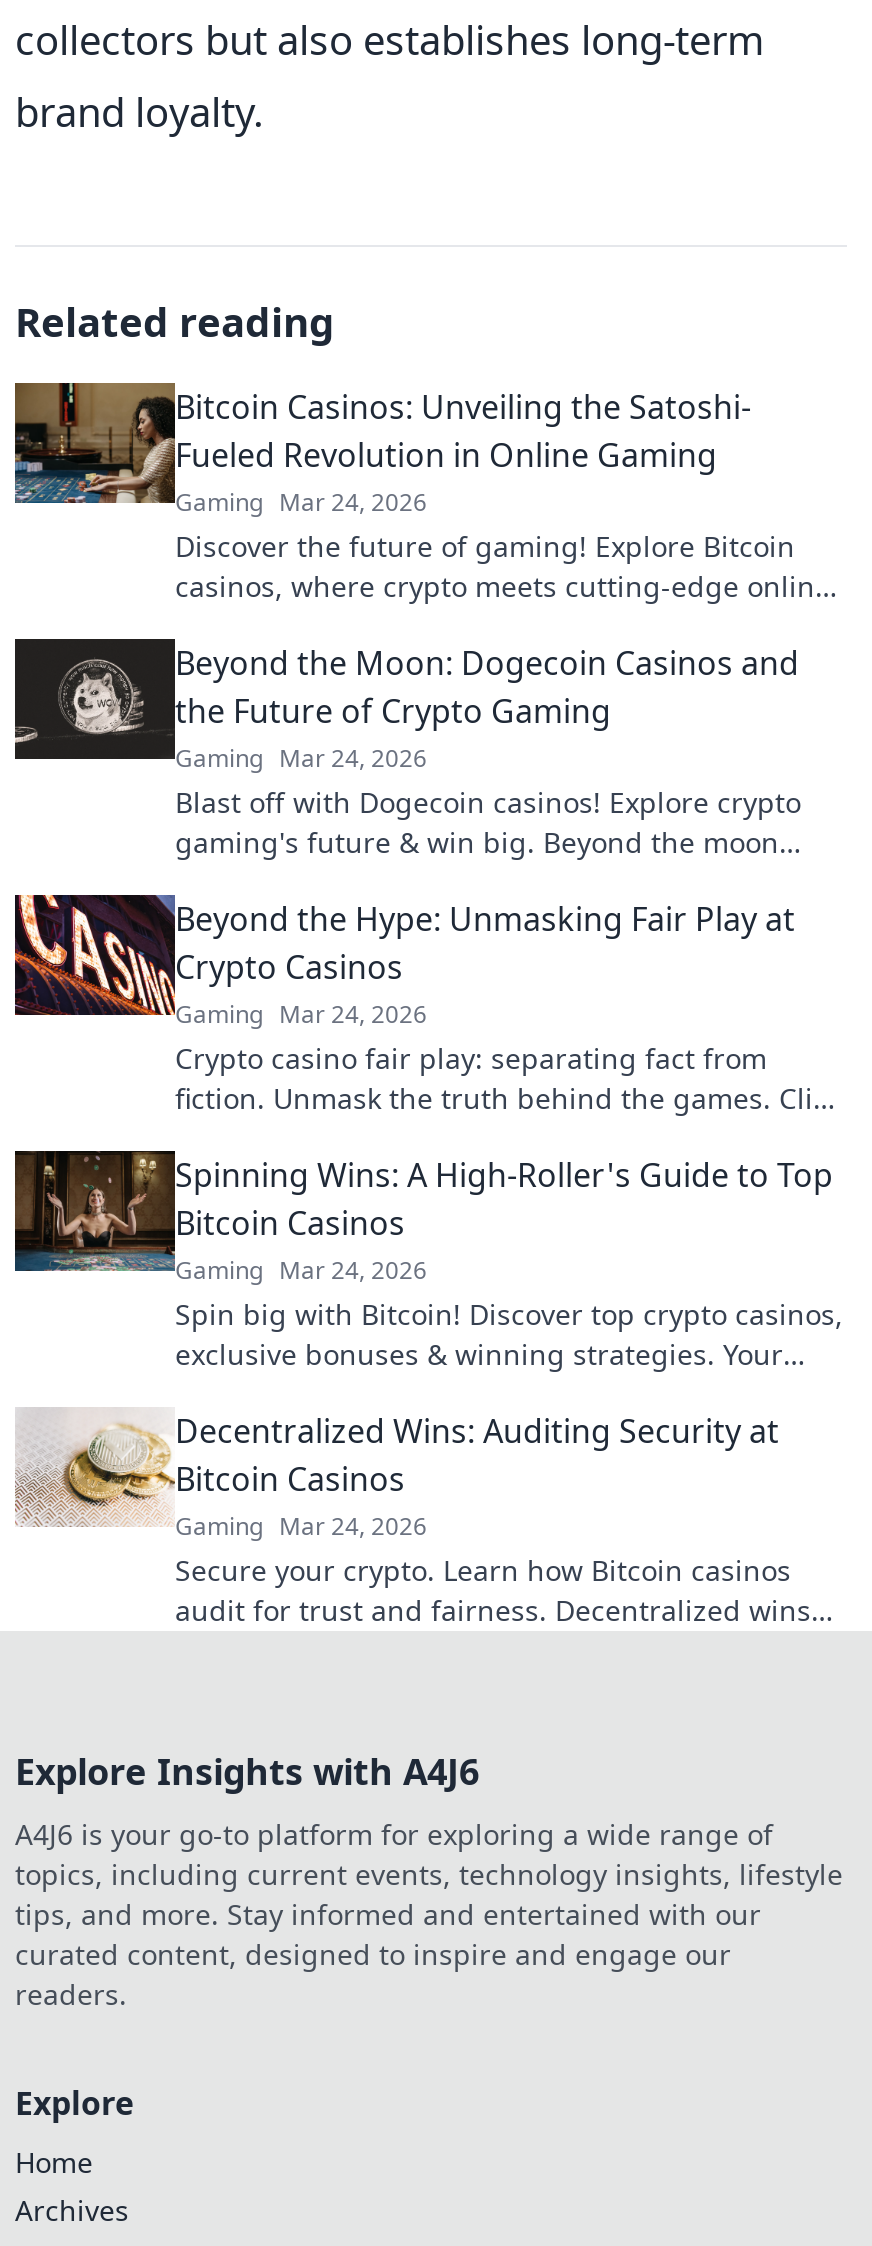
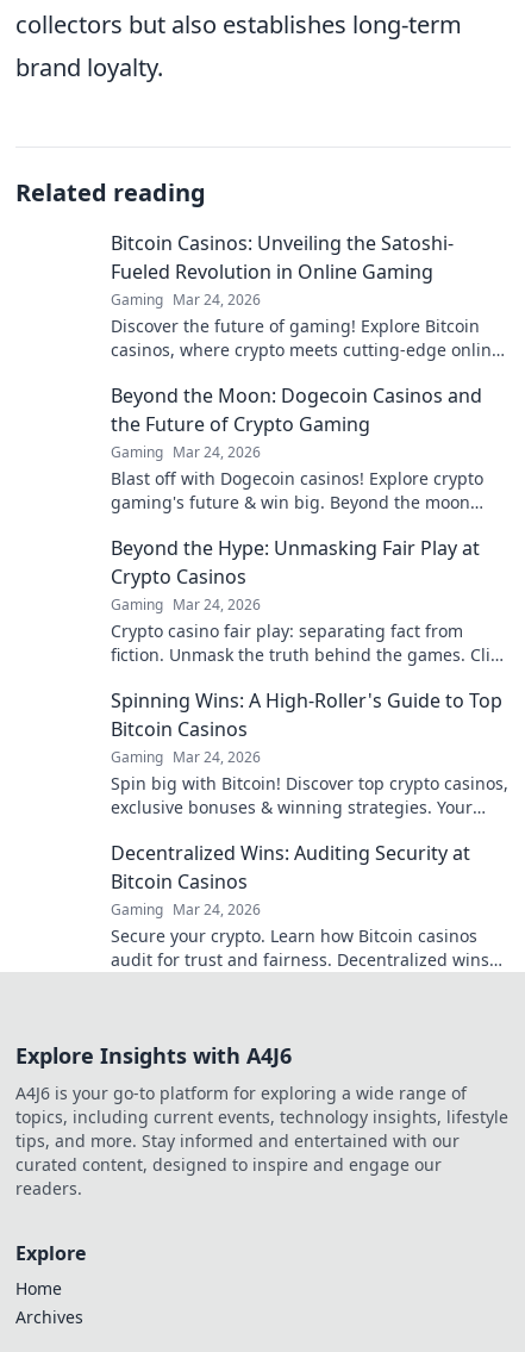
- [image]

- [image]

- [image]

- [image]

- [image]
